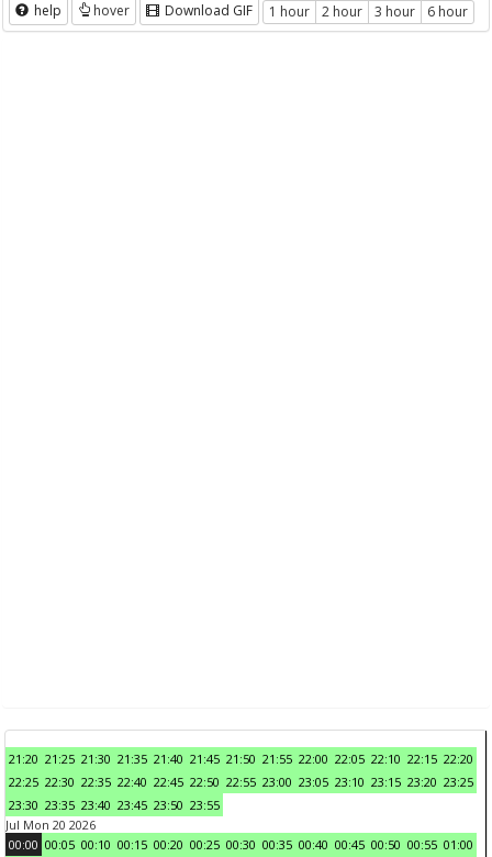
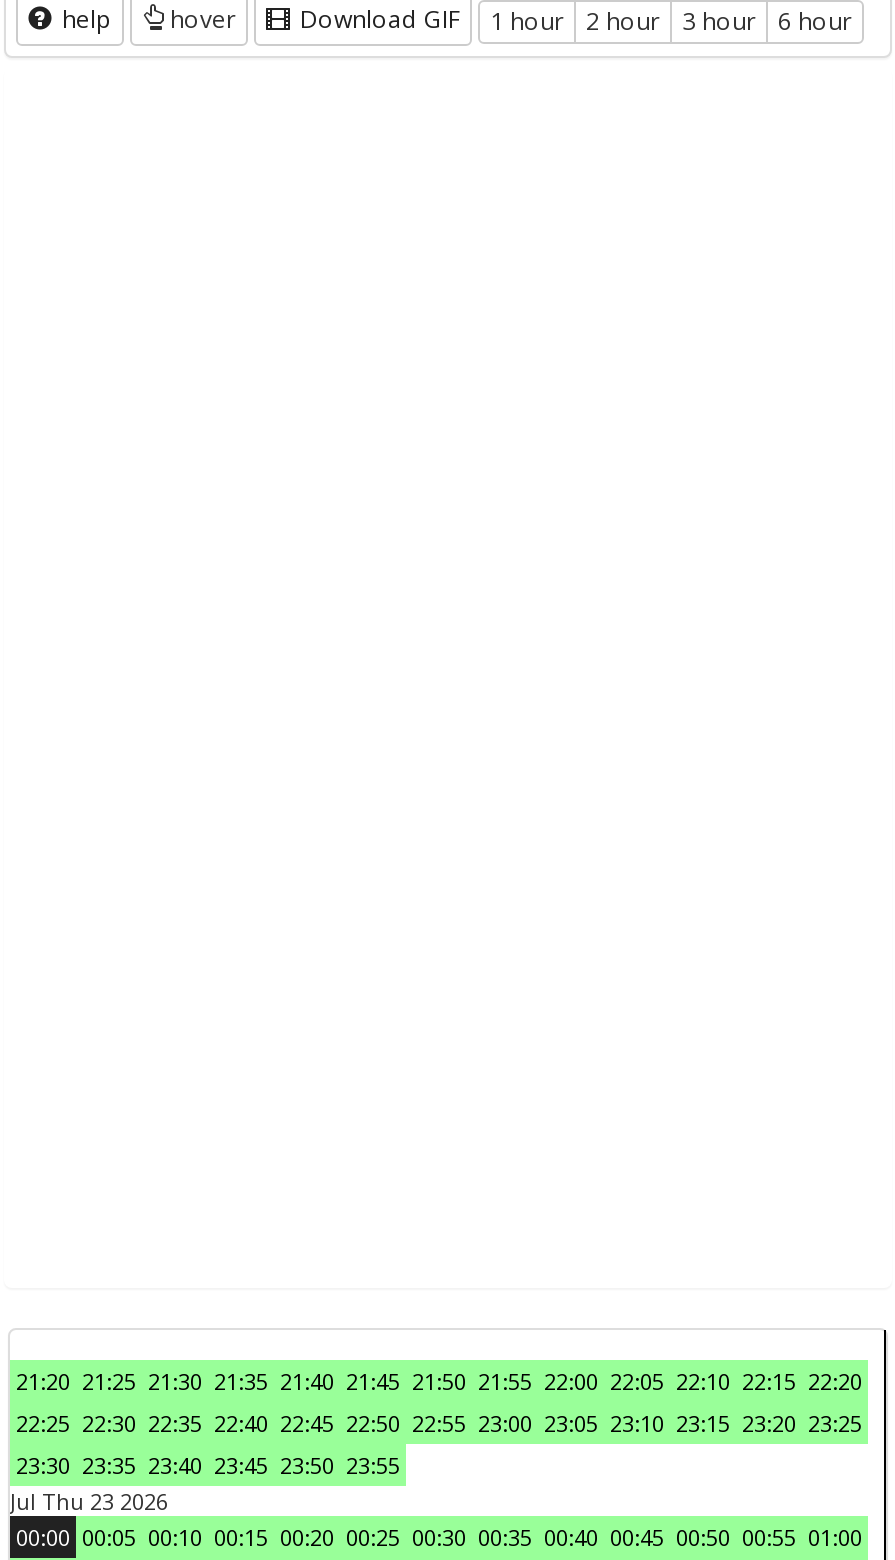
- Jul Mon 20 2026
+ Jul Thu 23 2026
